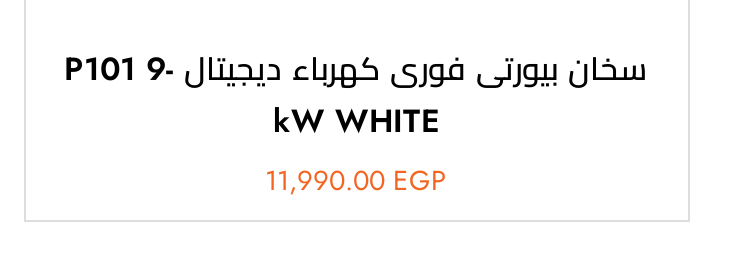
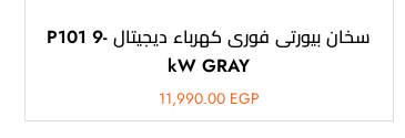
- kW WHITE
+ kW GRAY
